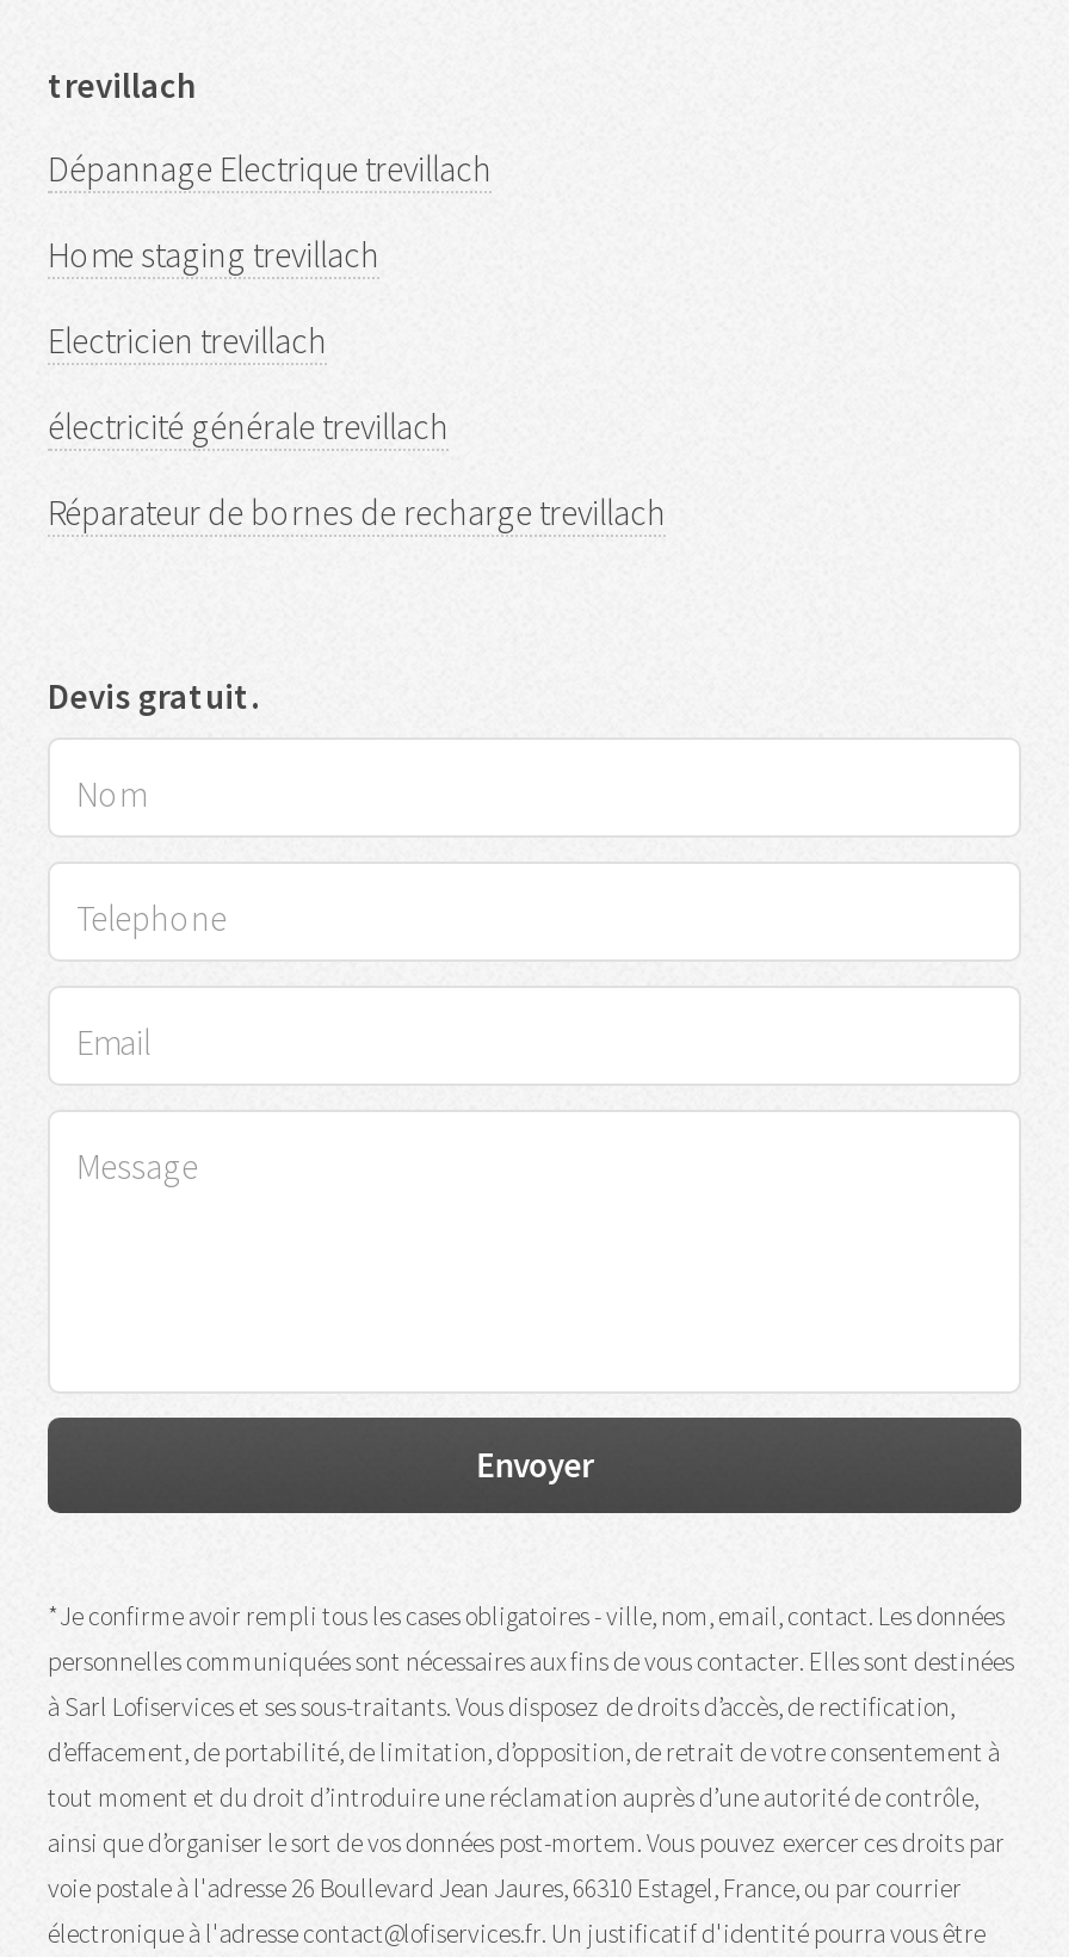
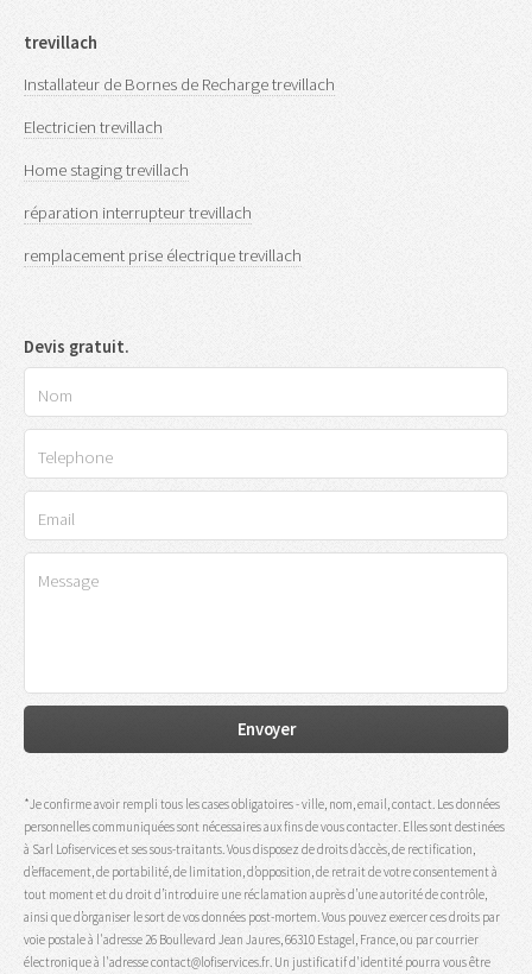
- Dépannage Electrique trevillach
+ Installateur de Bornes de Recharge trevillach

moved down: Home staging trevillach

moved up: Electricien trevillach

- électricité générale trevillach
- Réparateur de bornes de recharge trevillach
+ réparation interrupteur trevillach
+ remplacement prise électrique trevillach
